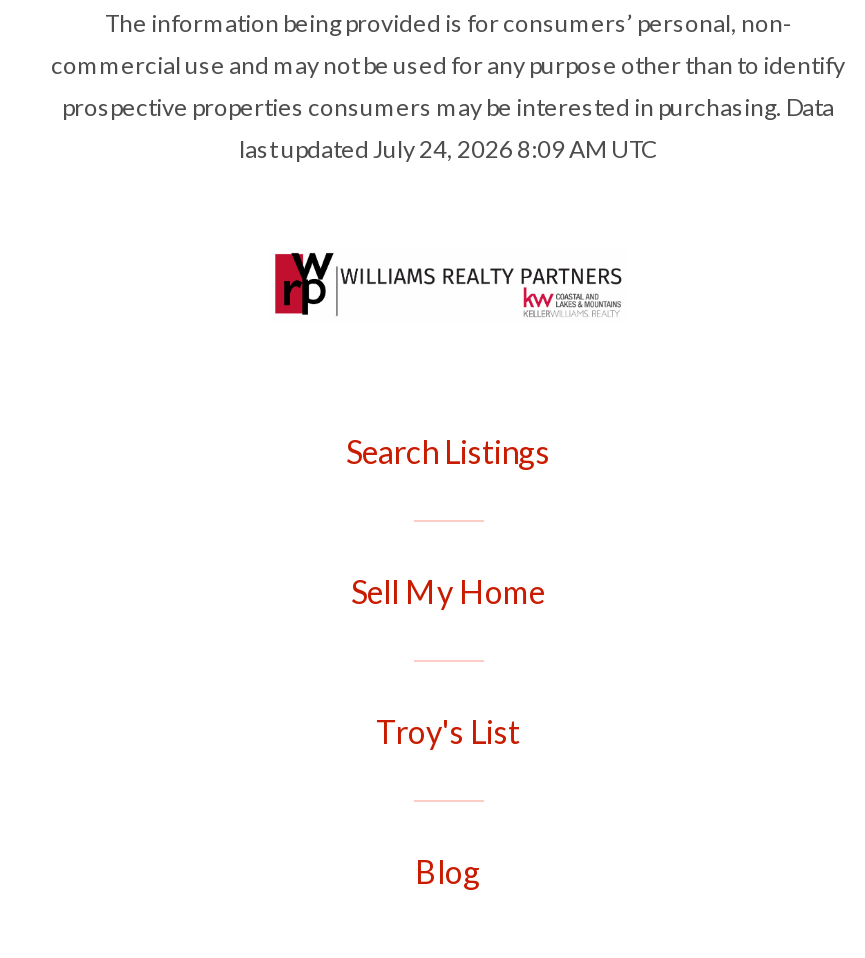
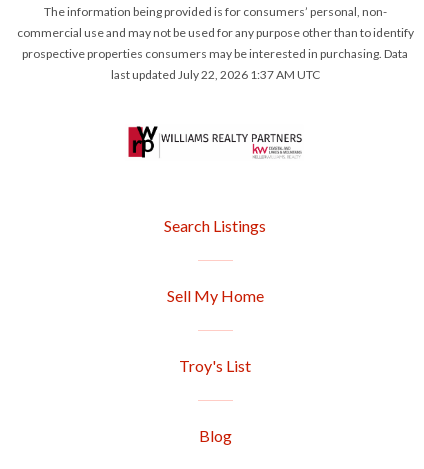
- last updated July 24, 2026 8:09 AM UTC
+ last updated July 22, 2026 1:37 AM UTC
